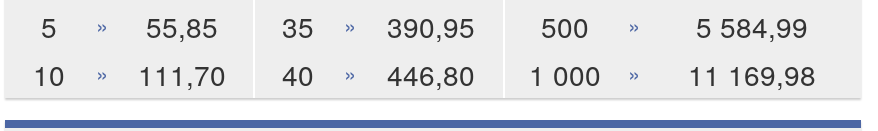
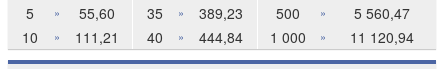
- 55,85
+ 55,60

- 390,95
+ 389,23

- 5 584,99
+ 5 560,47

- 111,70
+ 111,21

- 446,80
+ 444,84

- 11 169,98
+ 11 120,94
